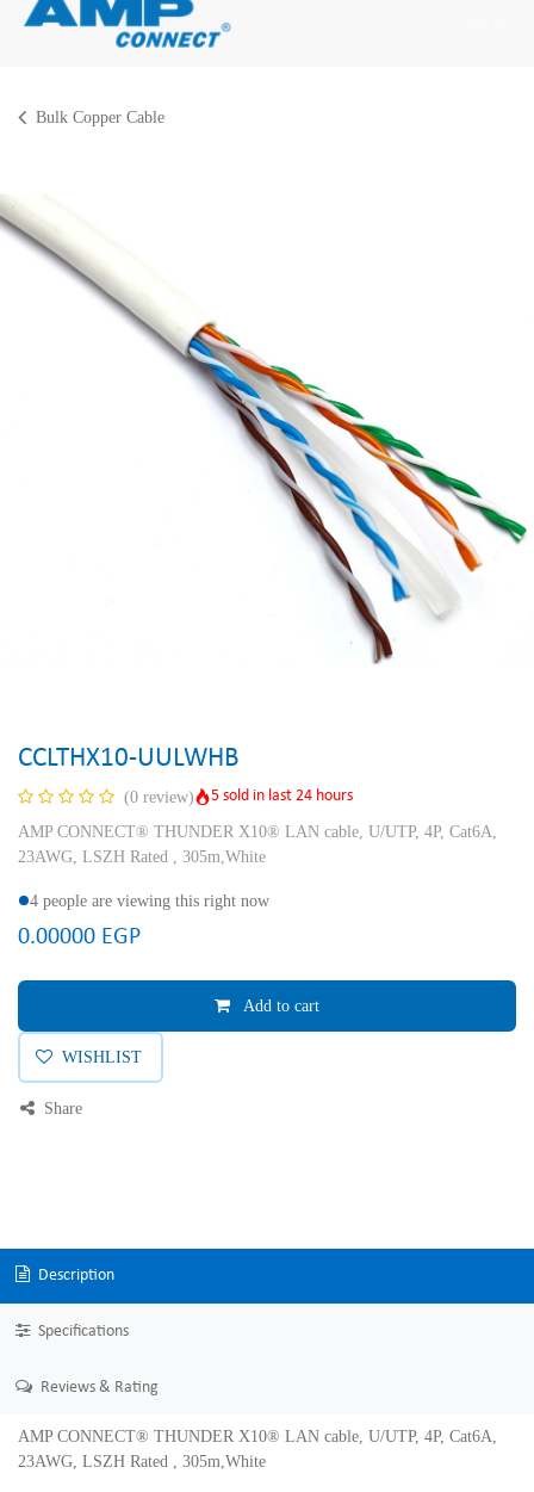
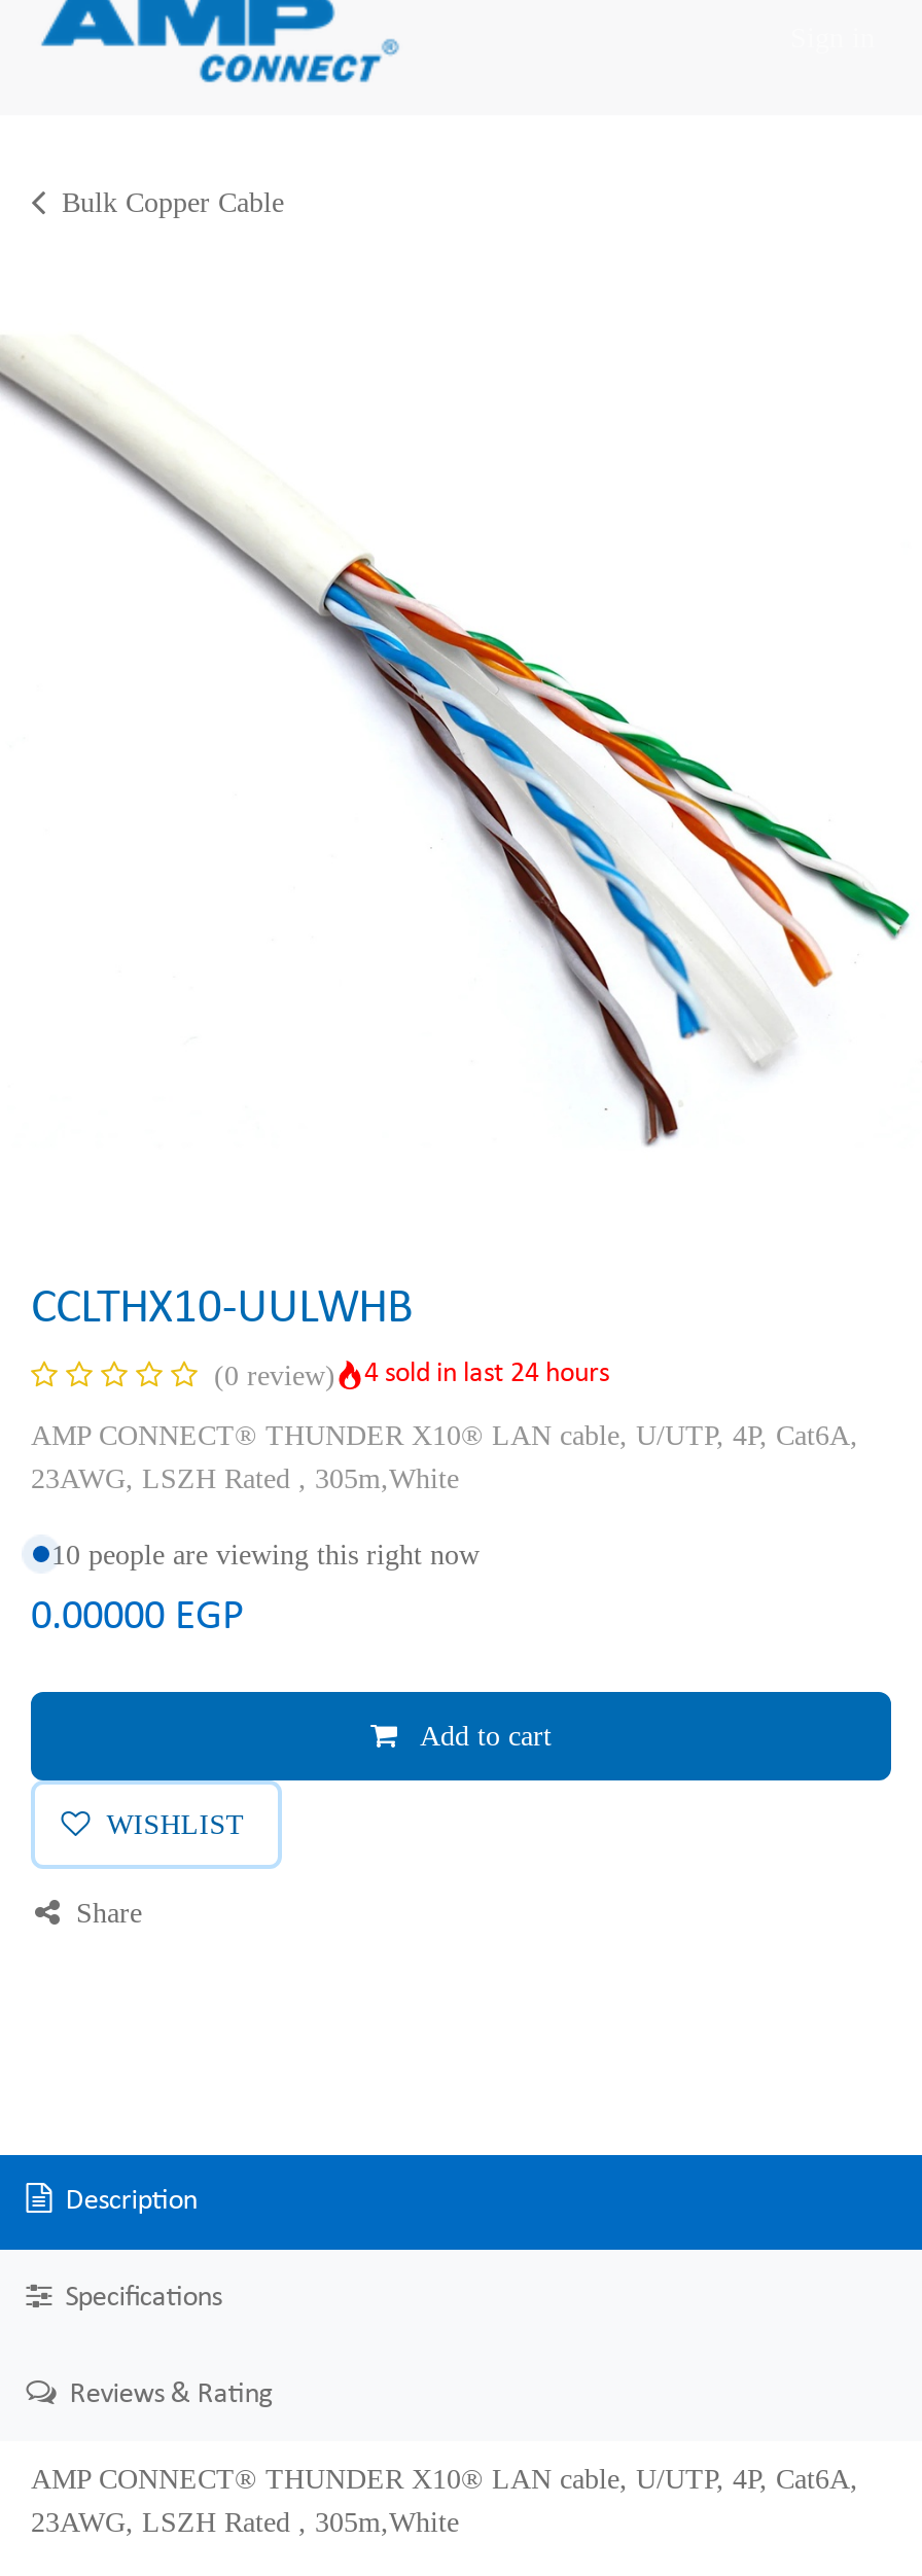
- 5 sold in last 24 hours
+ 4 sold in last 24 hours

- 4 people are viewing this right now
+ 10 people are viewing this right now
